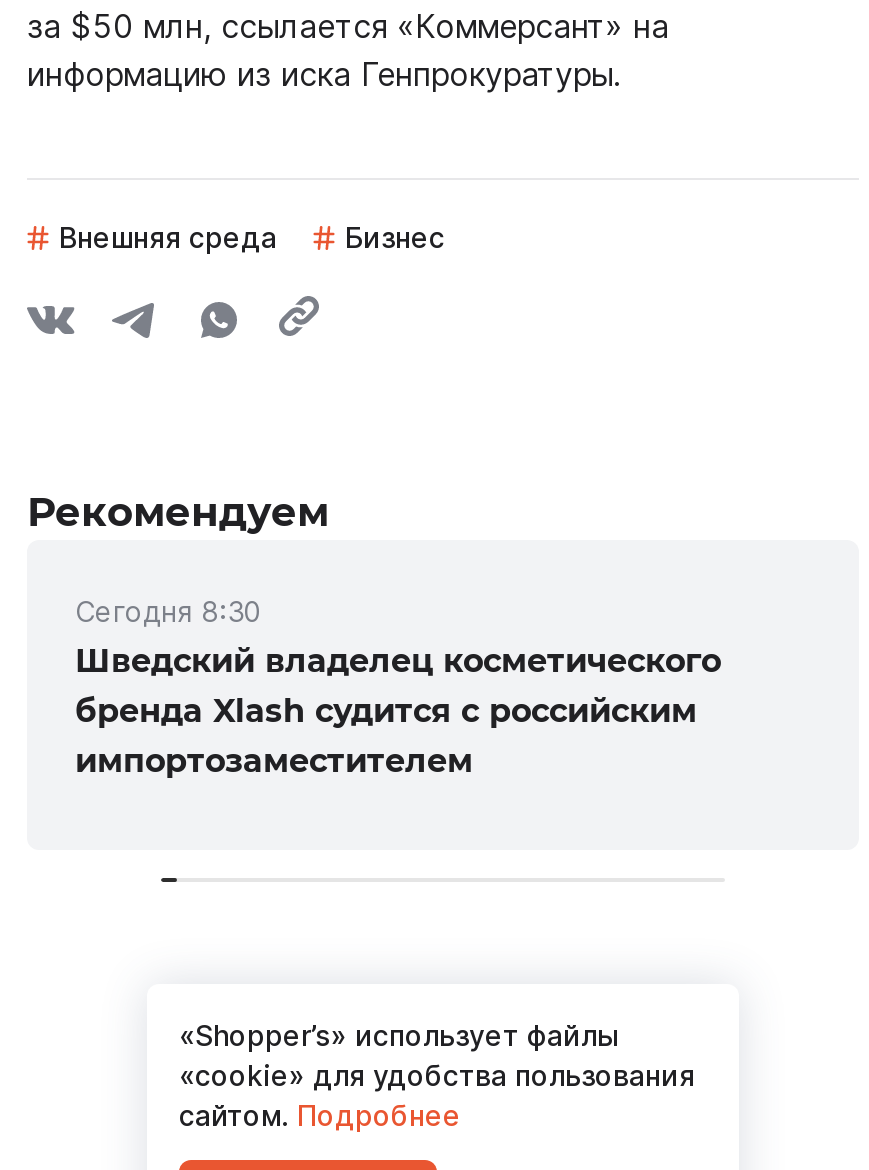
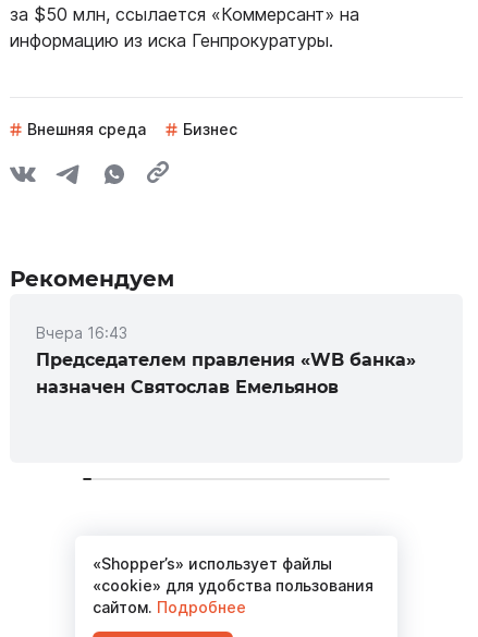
- Сегодня 8:30
- Шведский владелец косметического
- бренда Xlash судится с российским
- импортозаместителем
+ Вчера 16:43
+ Председателем правления «WB банка»
+ назначен Святослав Емельянов
